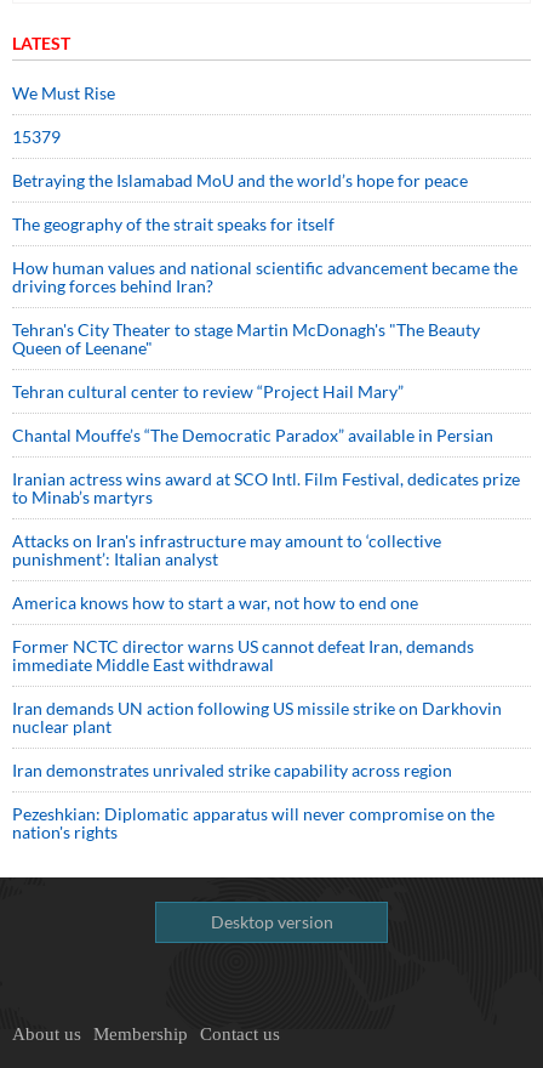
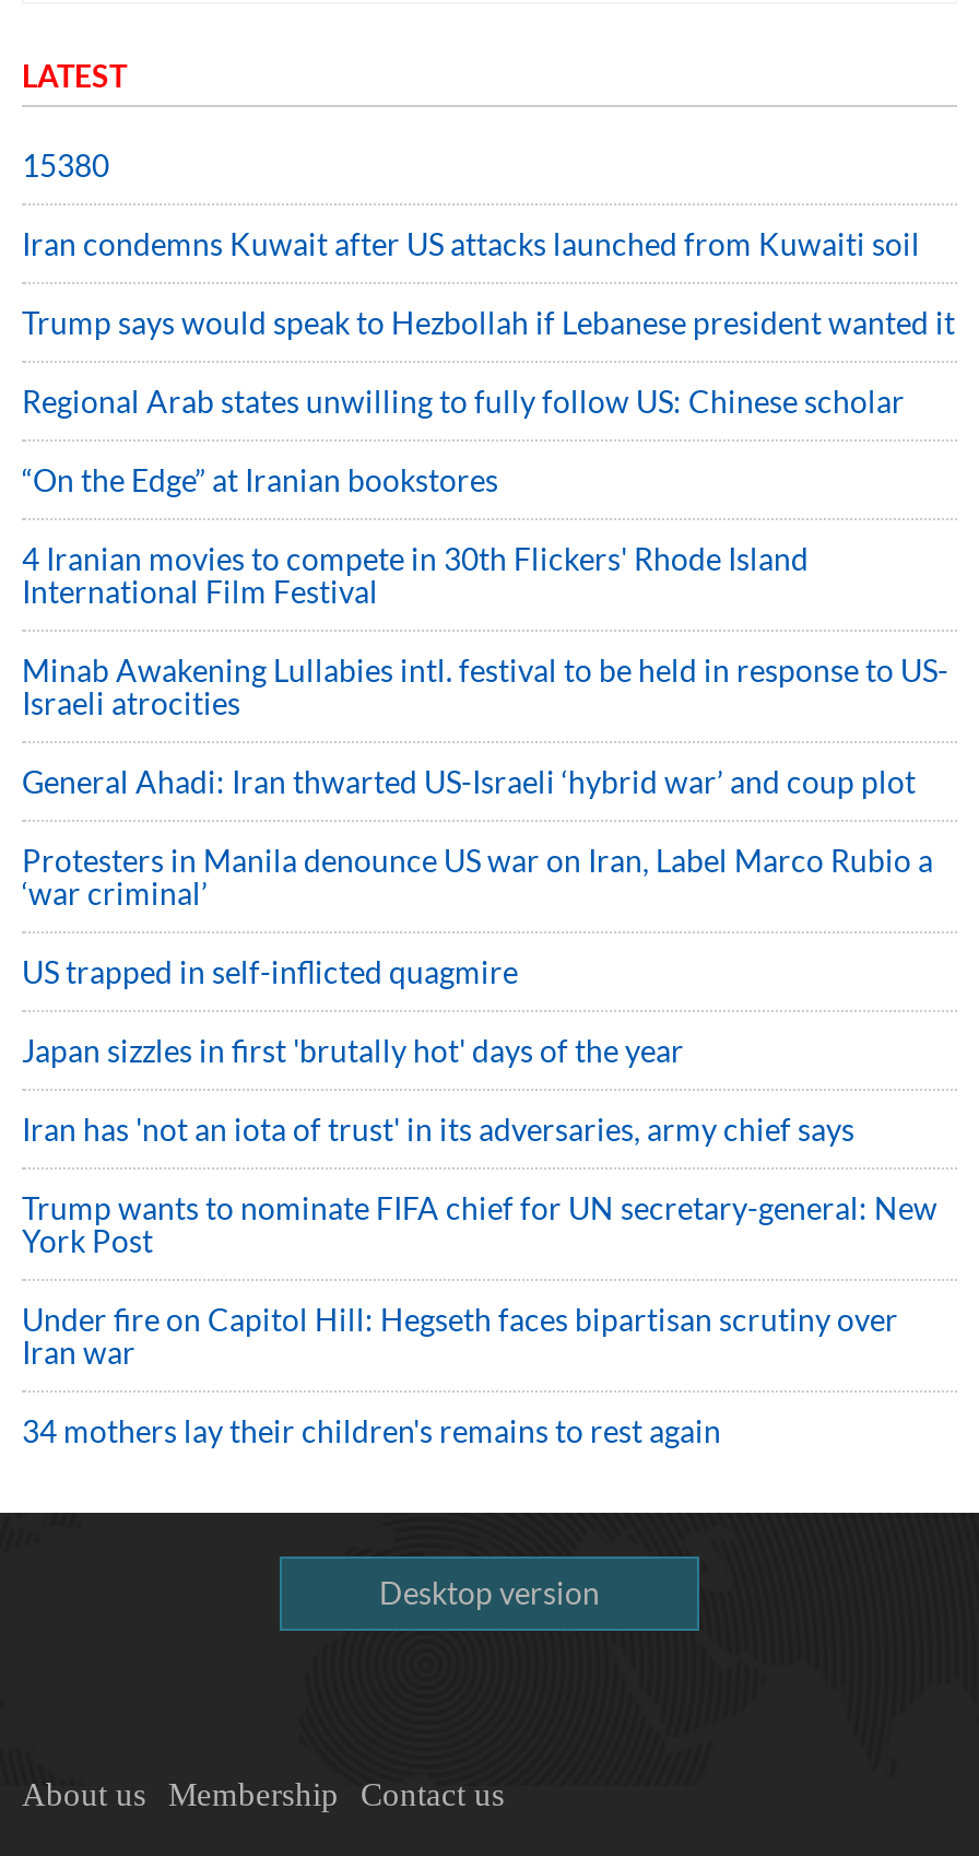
- We Must Rise
+ 15380

- 15379
+ Iran condemns Kuwait after US attacks launched from Kuwaiti soil

- Betraying the Islamabad MoU and the world’s hope for peace
+ Trump says would speak to Hezbollah if Lebanese president wanted it

- The geography of the strait speaks for itself
+ Regional Arab states unwilling to fully follow US: Chinese scholar

- How human values and national scientific advancement became the
- driving forces behind Iran?
+ “On the Edge” at Iranian bookstores

- Tehran's City Theater to stage Martin McDonagh's "The Beauty
- Queen of Leenane"
+ 4 Iranian movies to compete in 30th Flickers' Rhode Island
+ International Film Festival

- Tehran cultural center to review “Project Hail Mary”
+ Minab Awakening Lullabies intl. festival to be held in response to US-
+ Israeli atrocities

- Chantal Mouffe’s “The Democratic Paradox” available in Persian
+ General Ahadi: Iran thwarted US-Israeli ‘hybrid war’ and coup plot

- Iranian actress wins award at SCO Intl. Film Festival, dedicates prize
- to Minab’s martyrs
+ Protesters in Manila denounce US war on Iran, Label Marco Rubio a
+ ‘war criminal’

- Attacks on Iran's infrastructure may amount to ‘collective
- punishment’: Italian analyst
+ US trapped in self-inflicted quagmire

- America knows how to start a war, not how to end one
+ Japan sizzles in first 'brutally hot' days of the year

- Former NCTC director warns US cannot defeat Iran, demands
- immediate Middle East withdrawal
+ Iran has 'not an iota of trust' in its adversaries, army chief says

- Iran demands UN action following US missile strike on Darkhovin
- nuclear plant
+ Trump wants to nominate FIFA chief for UN secretary-general: New
+ York Post

- Iran demonstrates unrivaled strike capability across region
+ Under fire on Capitol Hill: Hegseth faces bipartisan scrutiny over
+ Iran war

- Pezeshkian: Diplomatic apparatus will never compromise on the
- nation's rights
+ 34 mothers lay their children's remains to rest again
